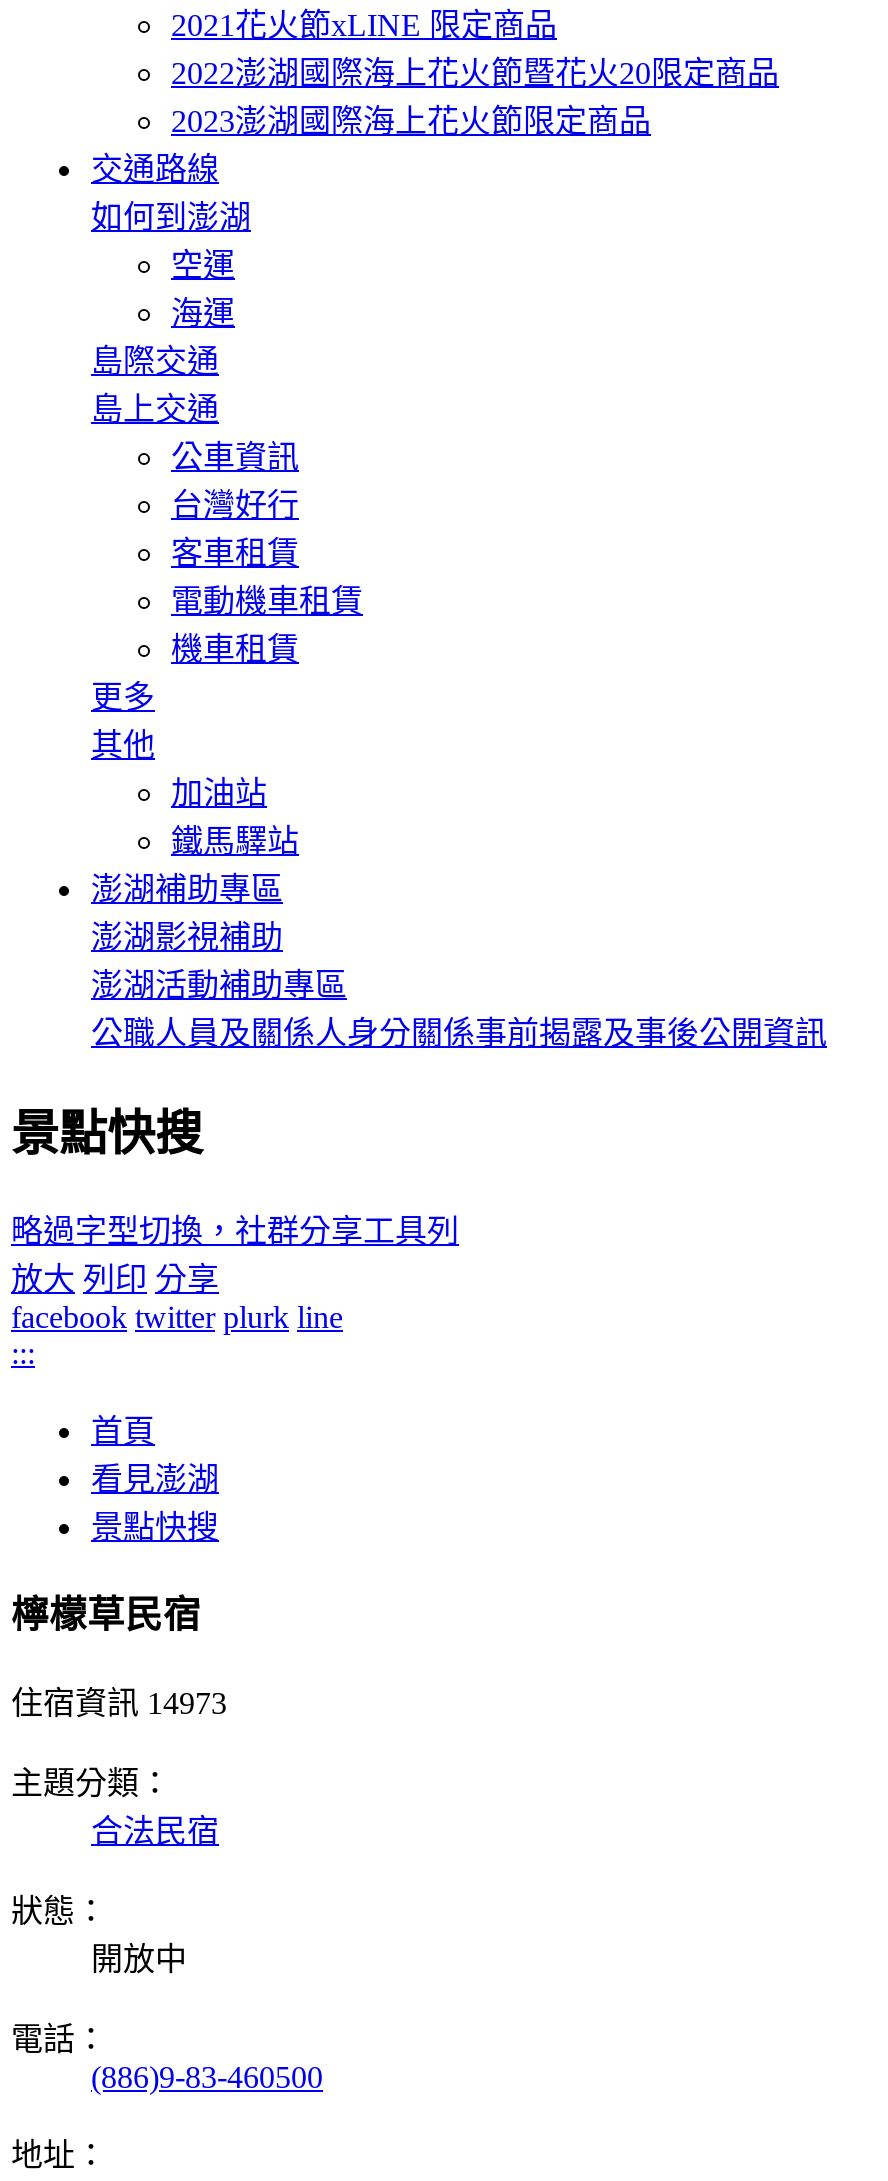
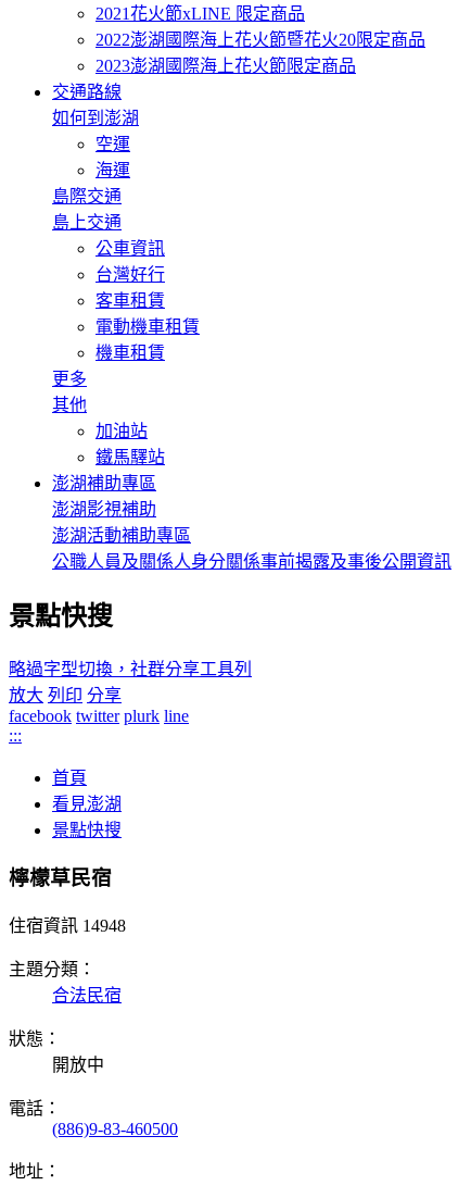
- 住宿資訊14973
+ 住宿資訊14948
